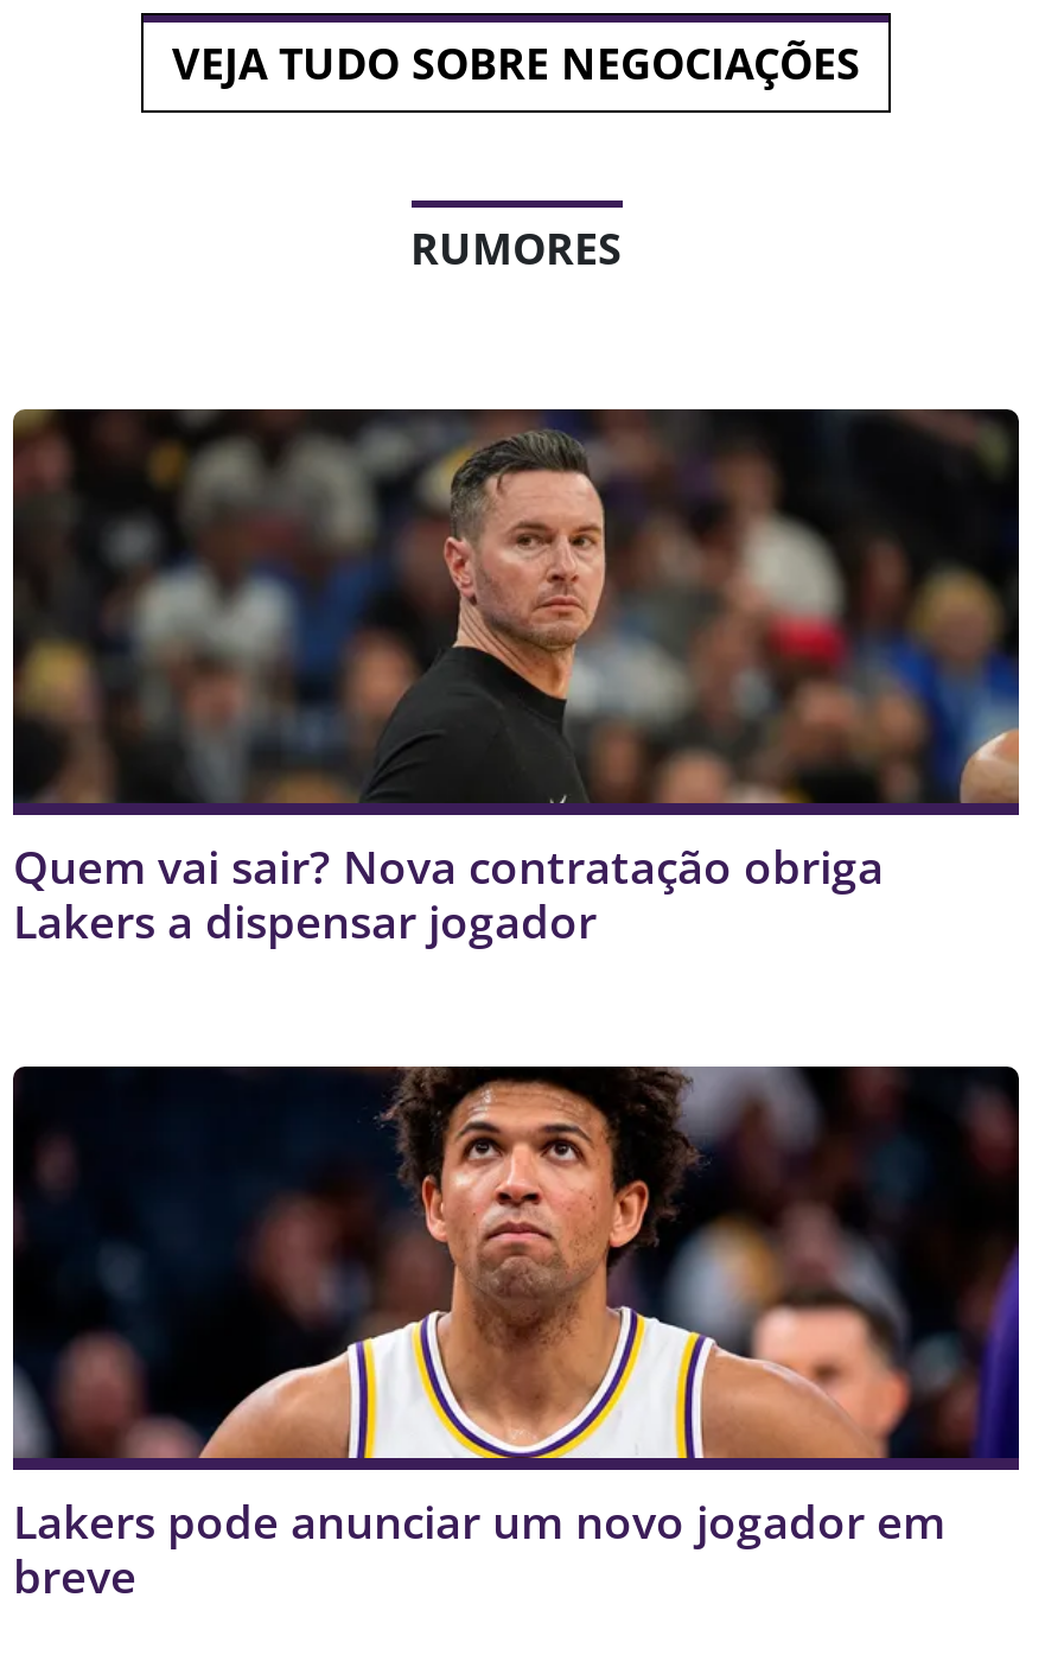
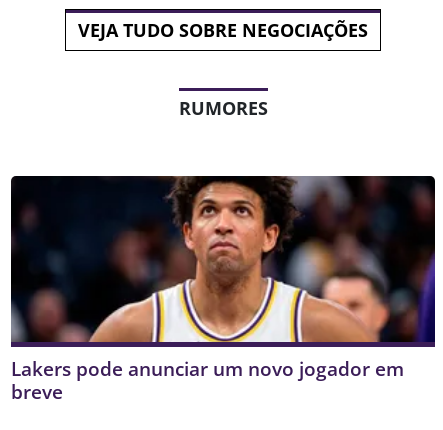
- [image]
- Quem vai sair? Nova contratação obriga
- Lakers a dispensar jogador
